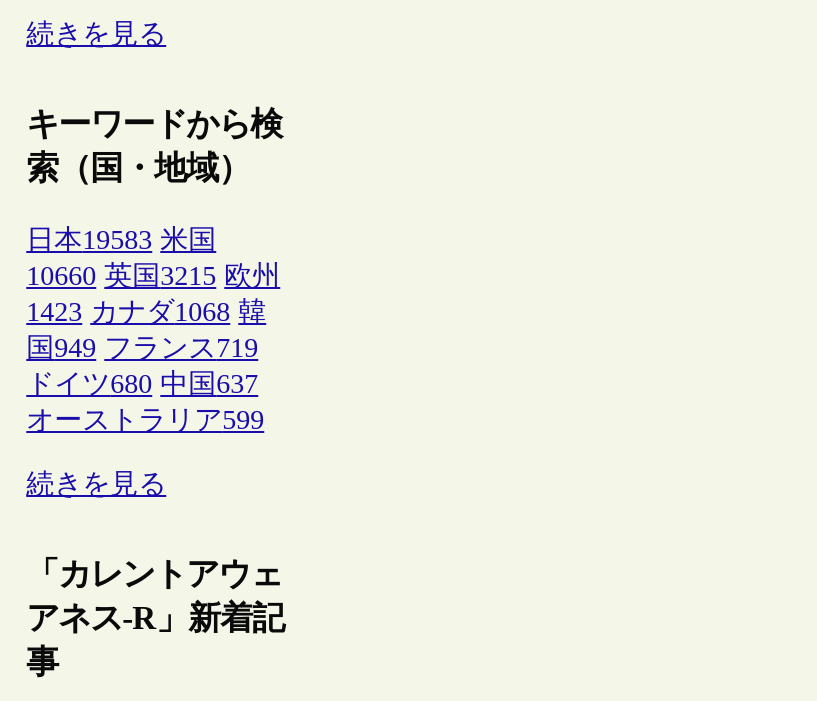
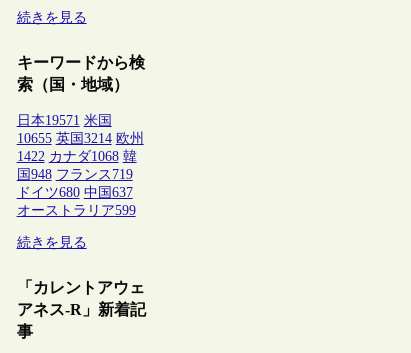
- 日本19583 米国
+ 日本19571 米国

- 10660 英国3215 欧州
+ 10655 英国3214 欧州

- 1423 カナダ1068 韓
+ 1422 カナダ1068 韓

- 国949 フランス719
+ 国948 フランス719
